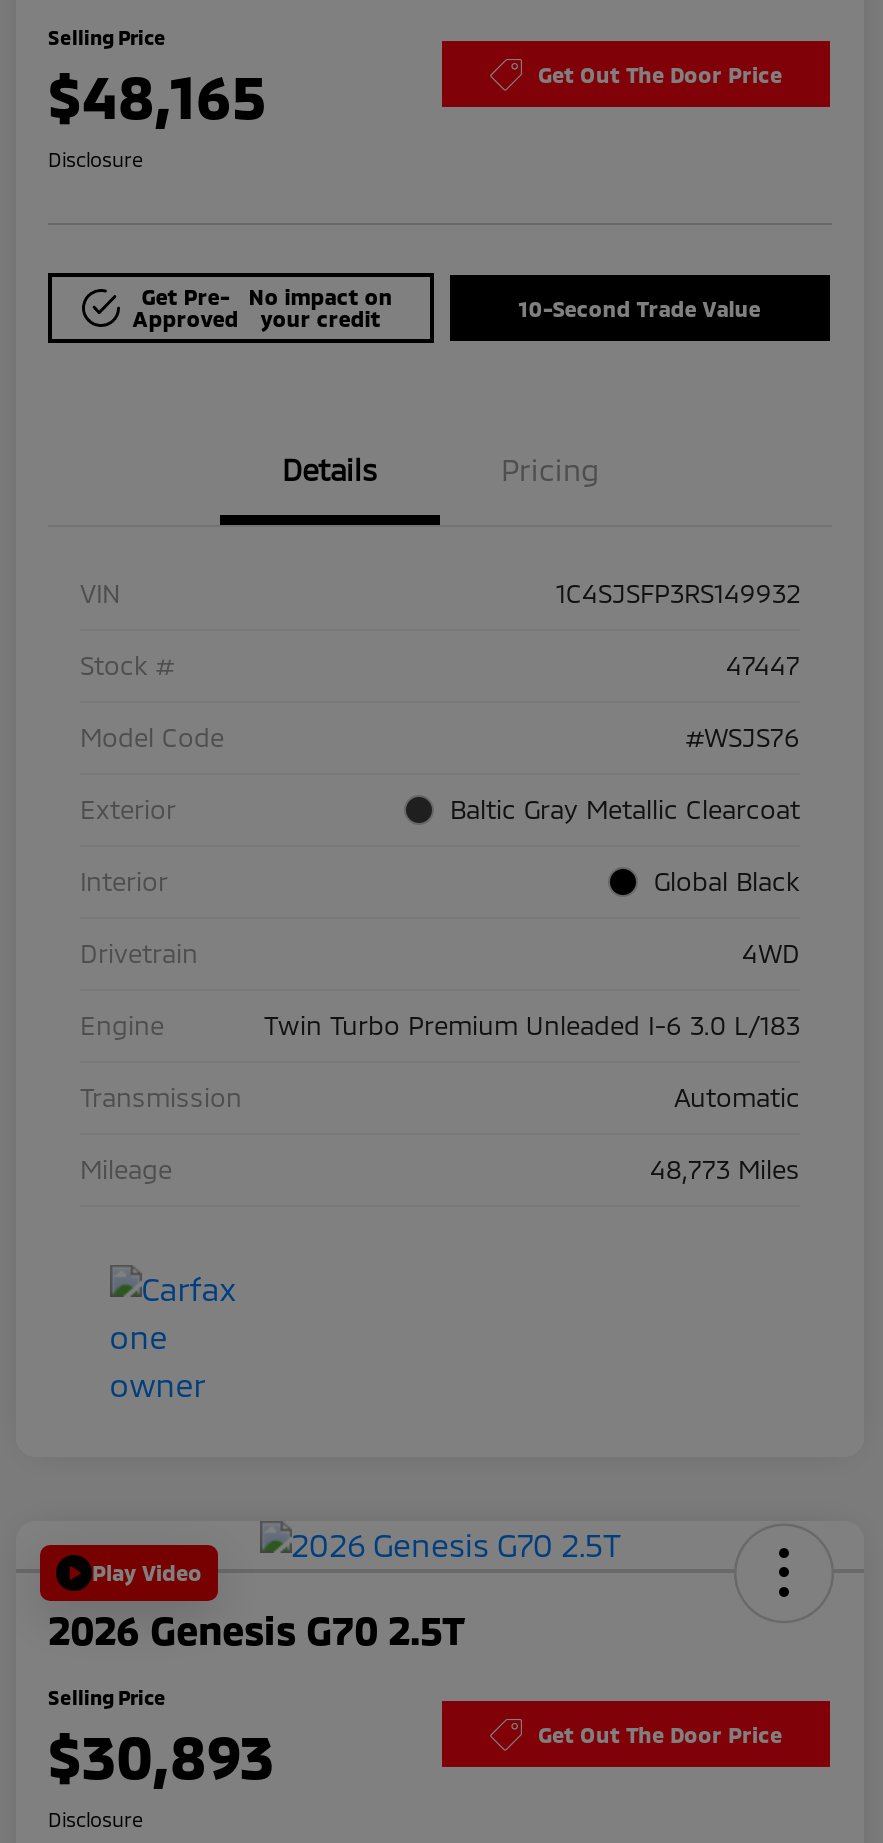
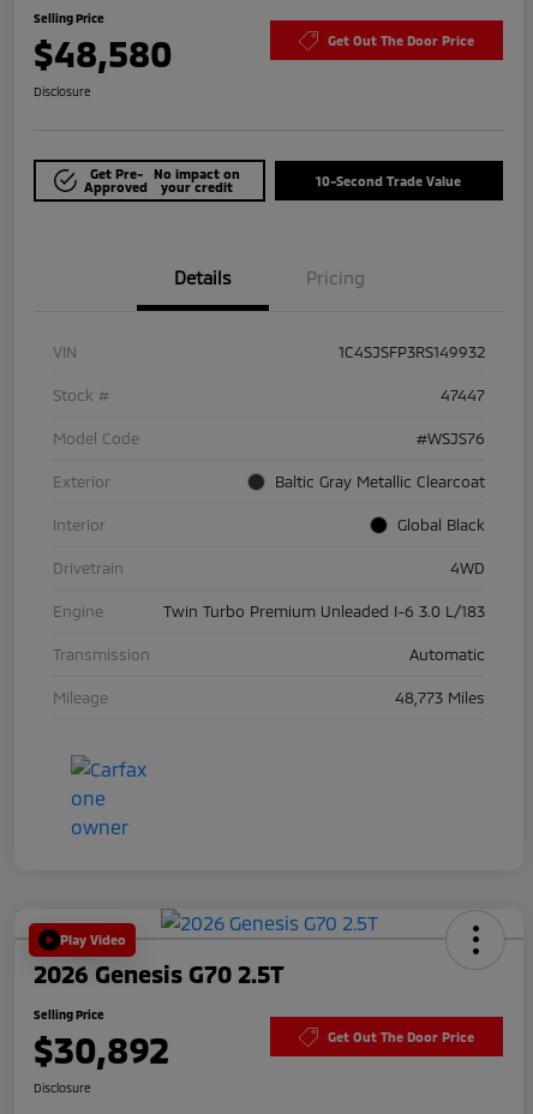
- $48,165
+ $48,580

- $30,893
+ $30,892
